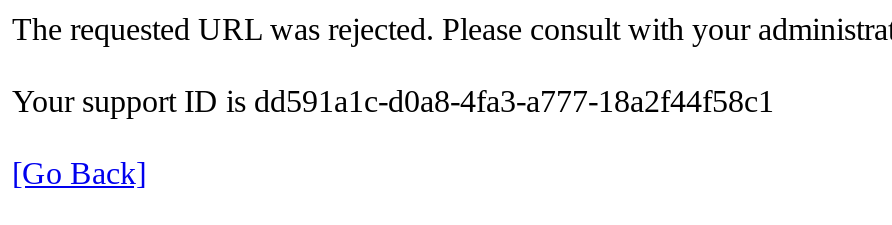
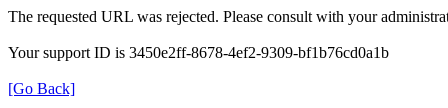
- Your support ID is dd591a1c-d0a8-4fa3-a777-18a2f44f58c1
+ Your support ID is 3450e2ff-8678-4ef2-9309-bf1b76cd0a1b
